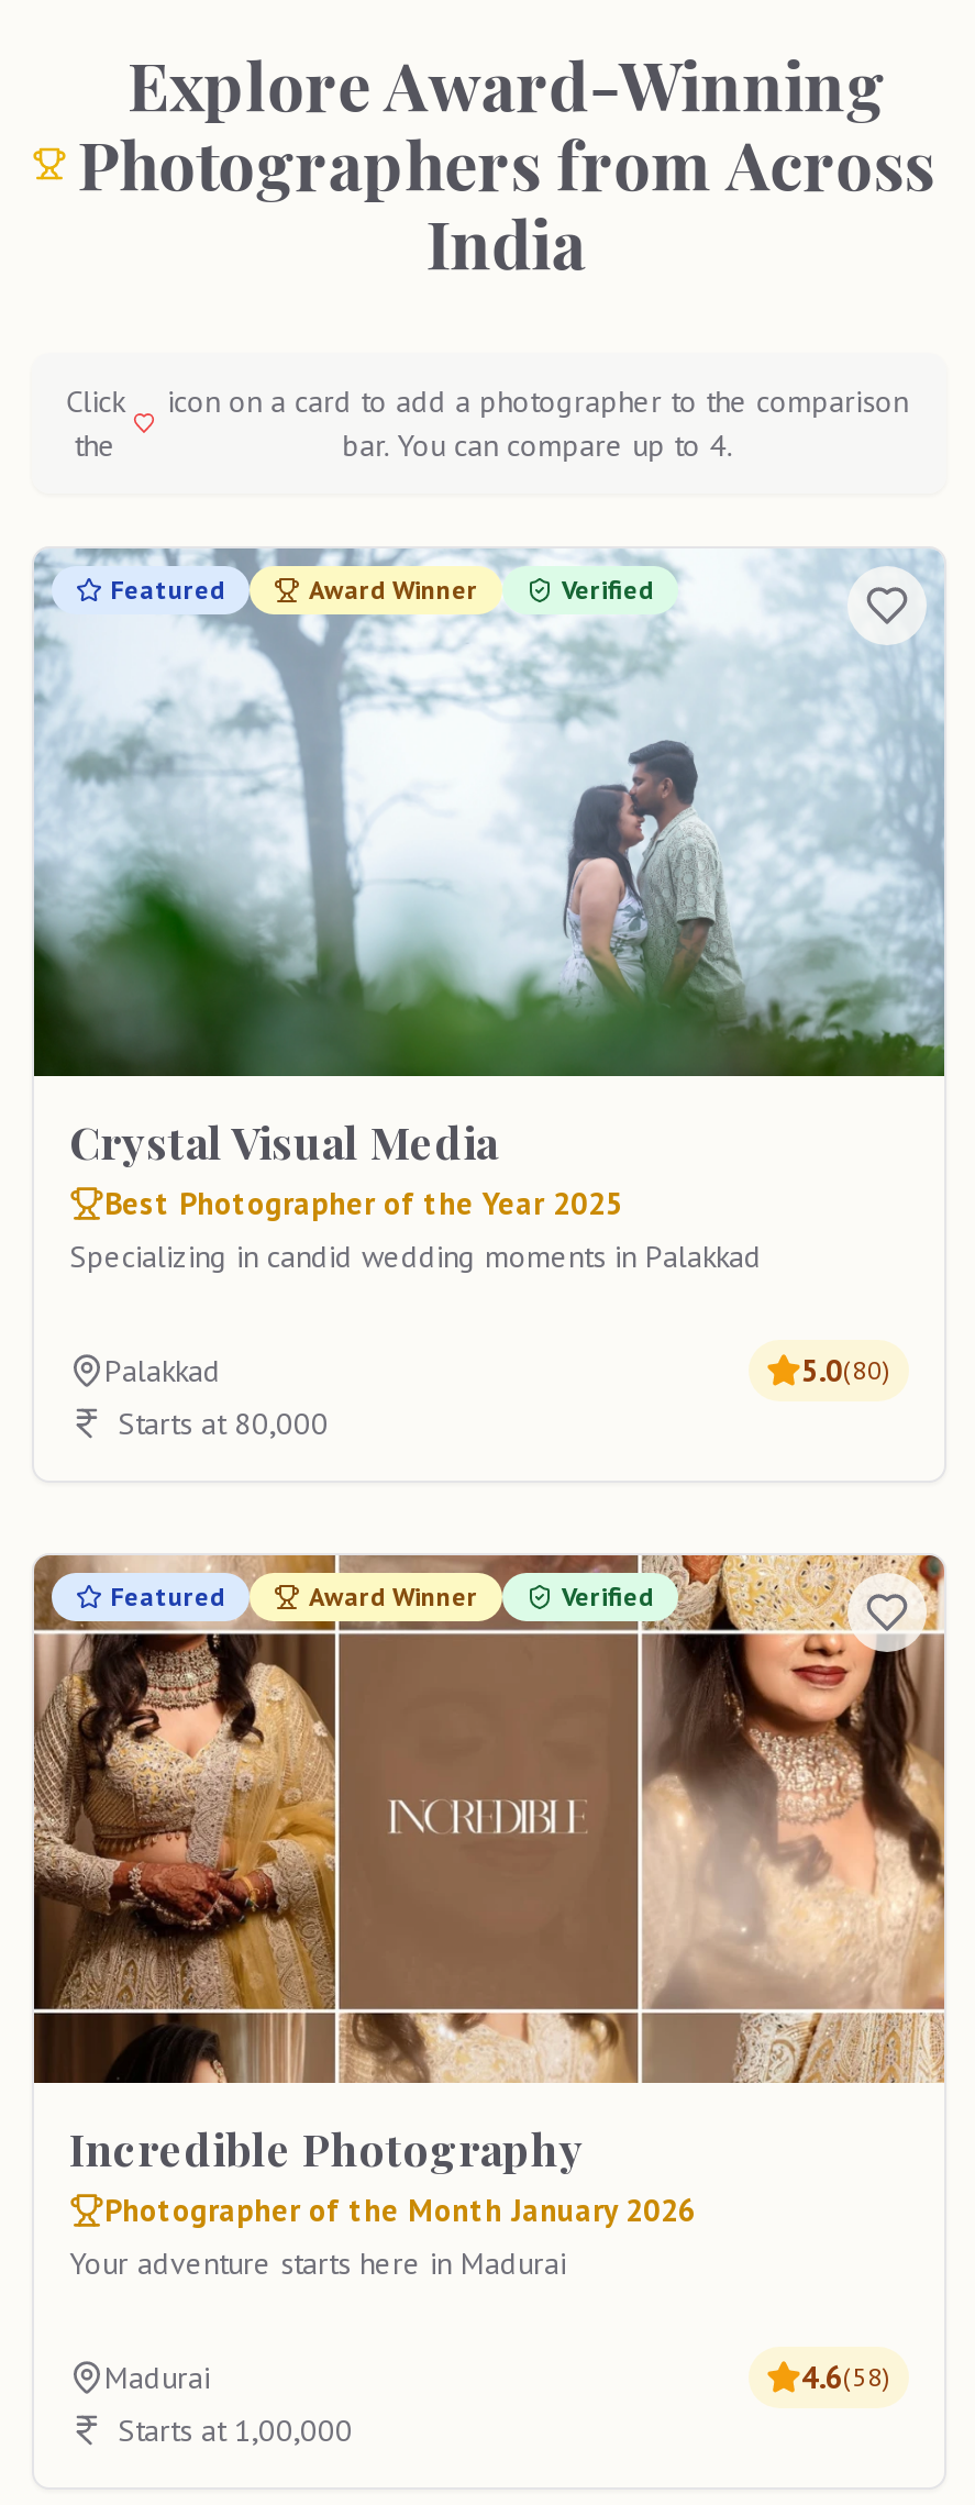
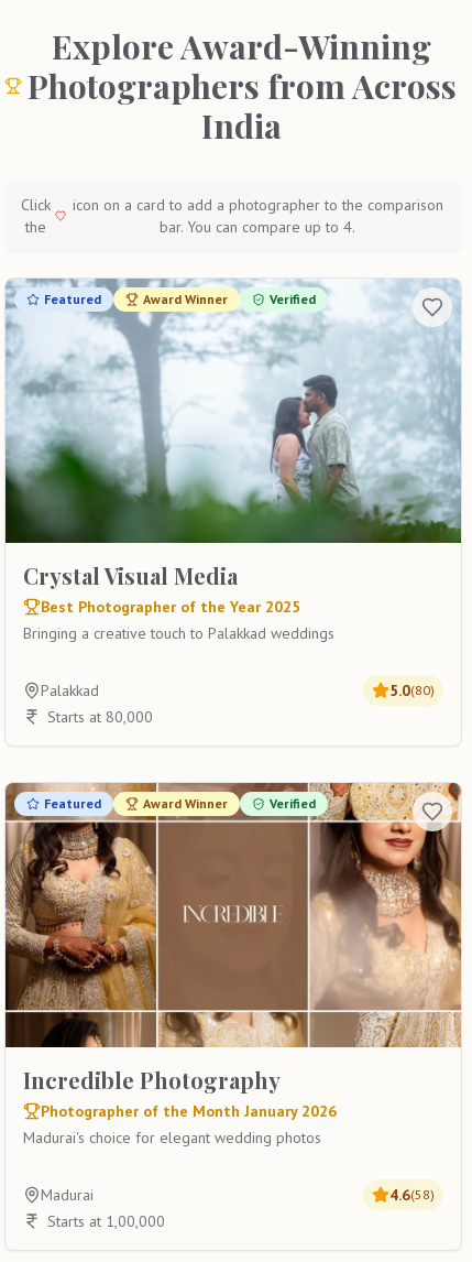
- Specializing in candid wedding moments in Palakkad
+ Bringing a creative touch to Palakkad weddings

- Your adventure starts here in Madurai
+ Madurai's choice for elegant wedding photos
